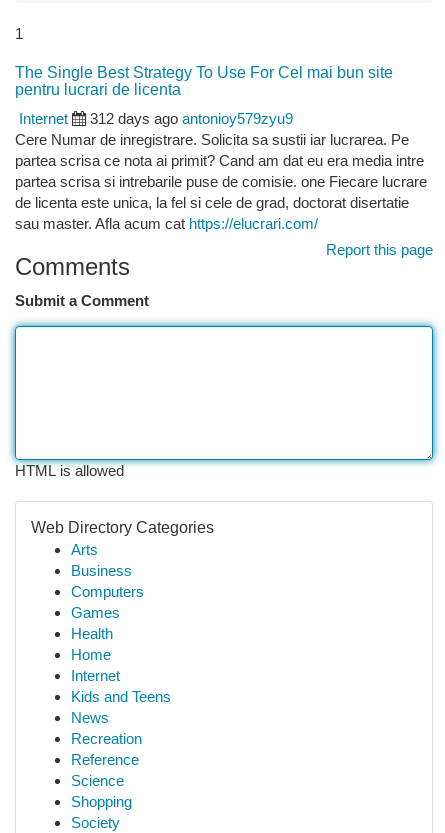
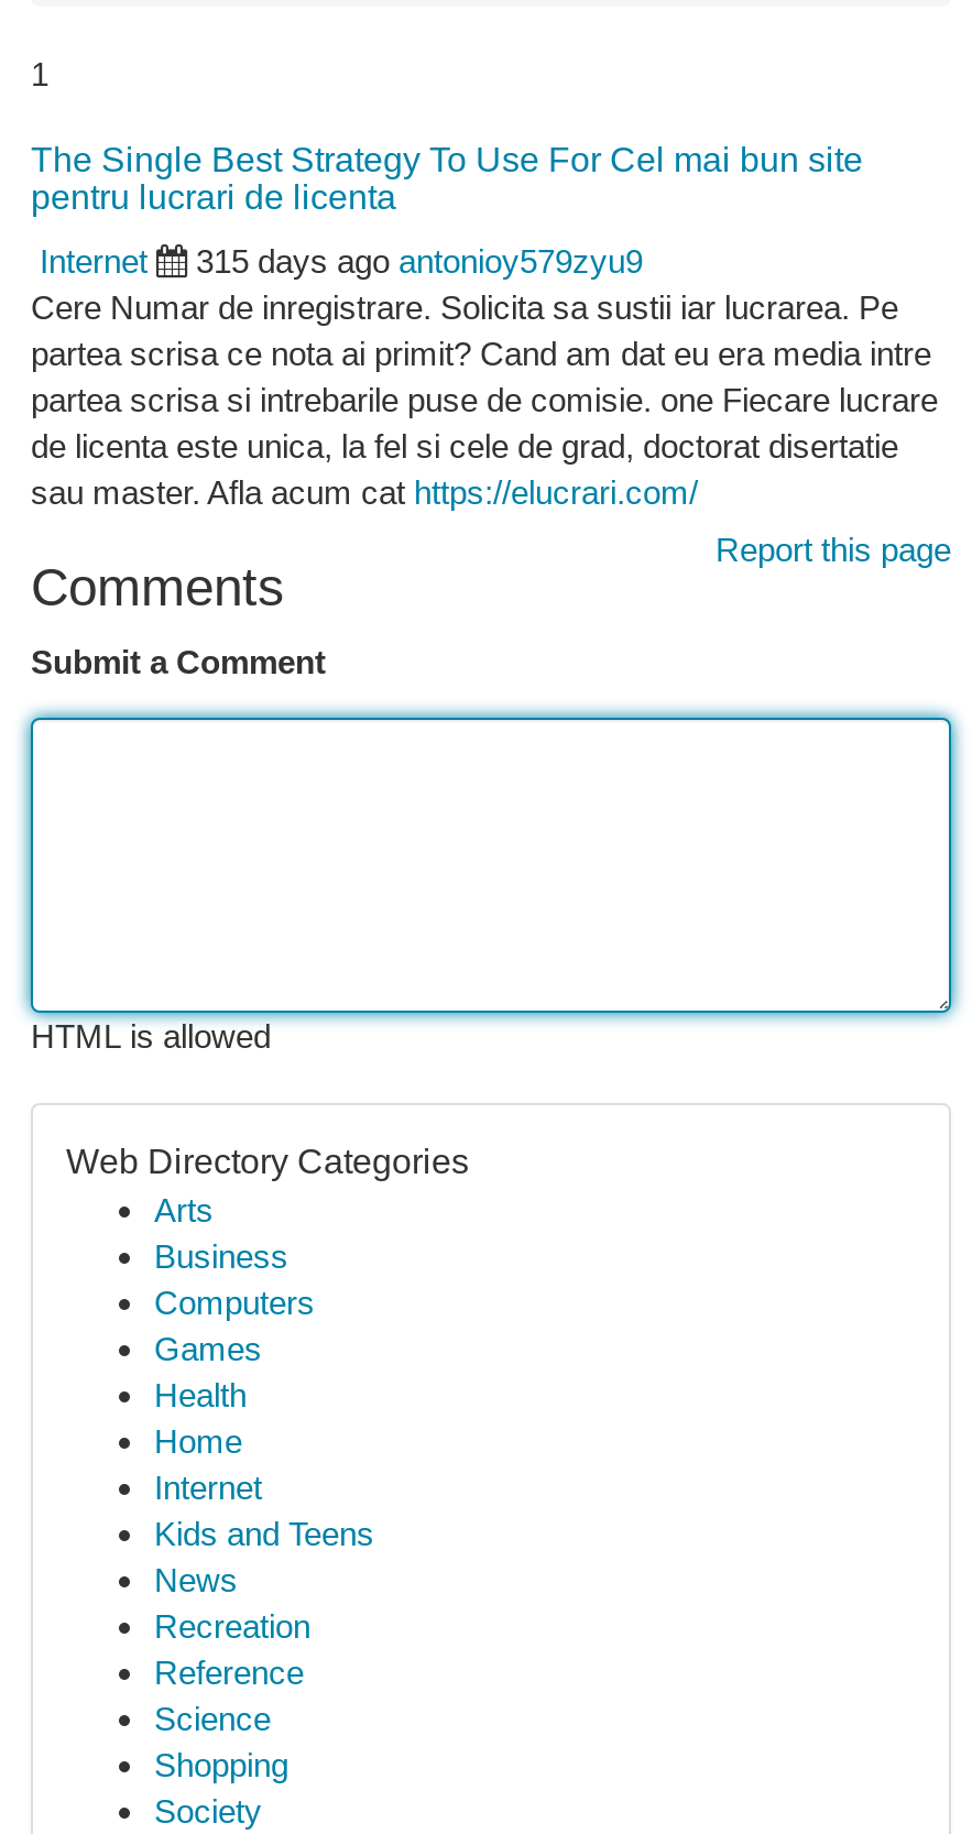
- 312 days ago antonioy579zyu9
+ 315 days ago antonioy579zyu9
